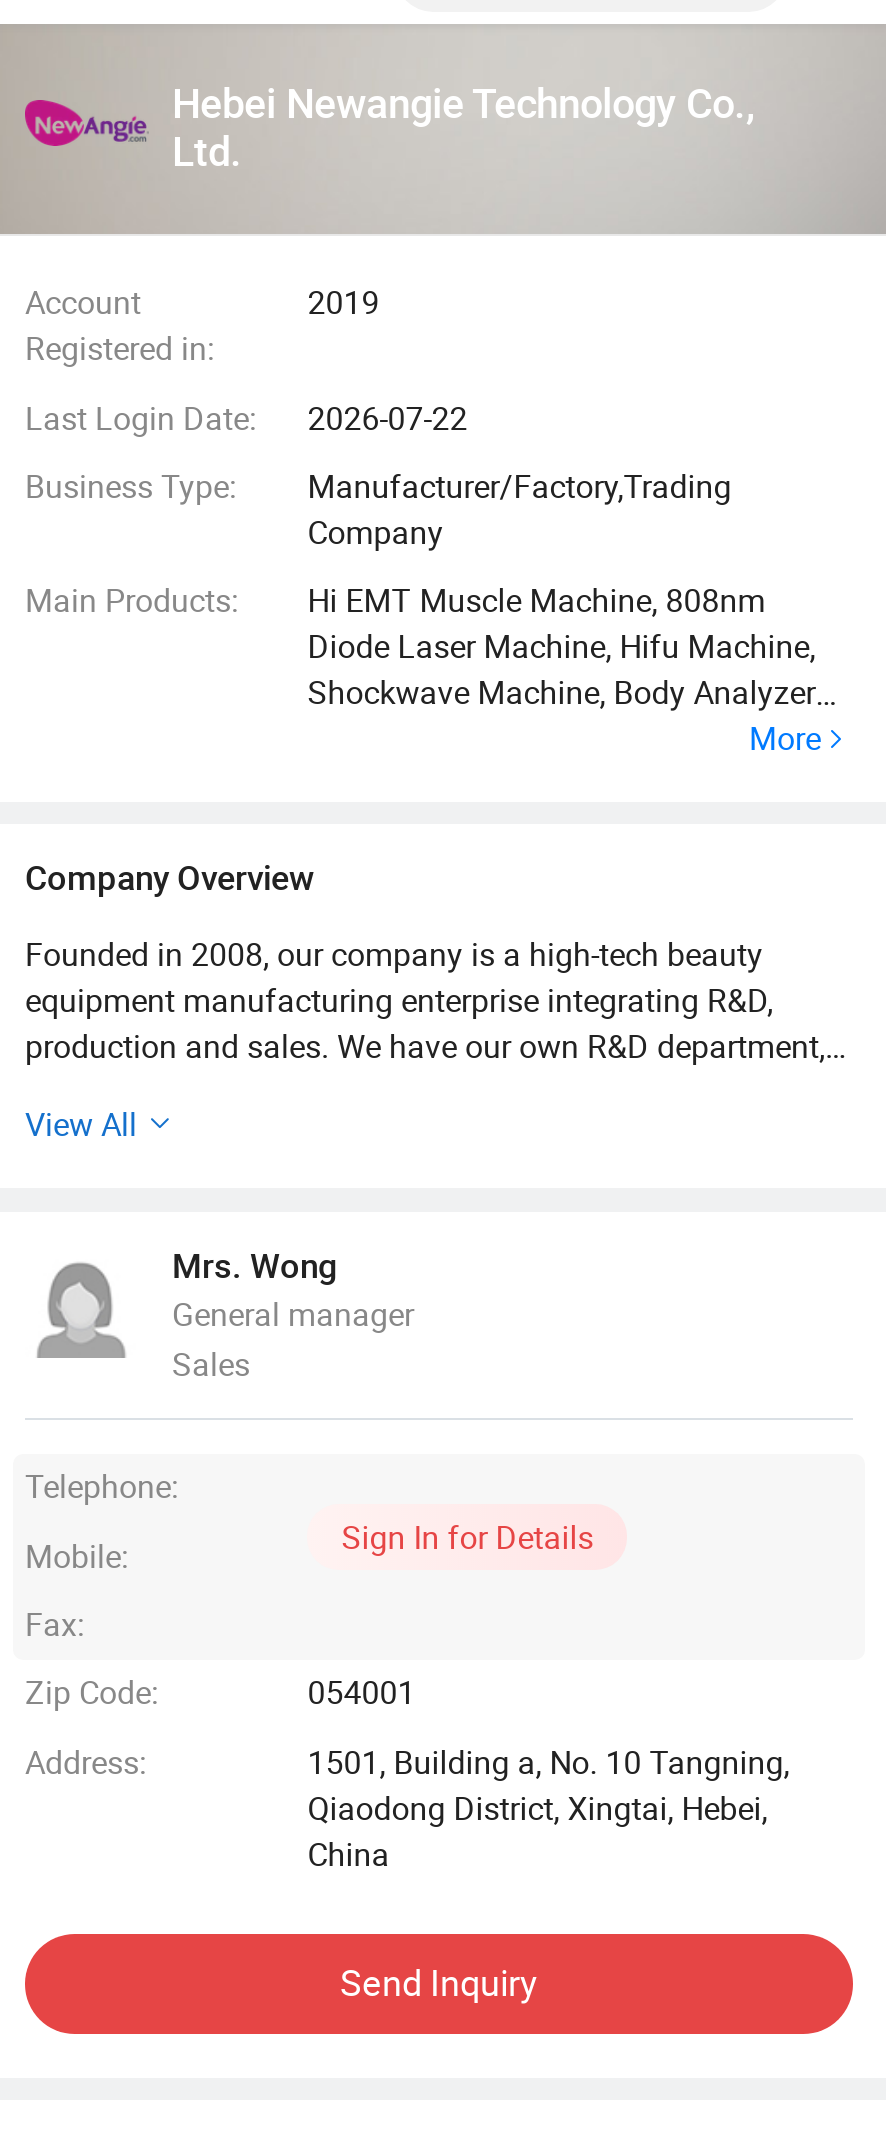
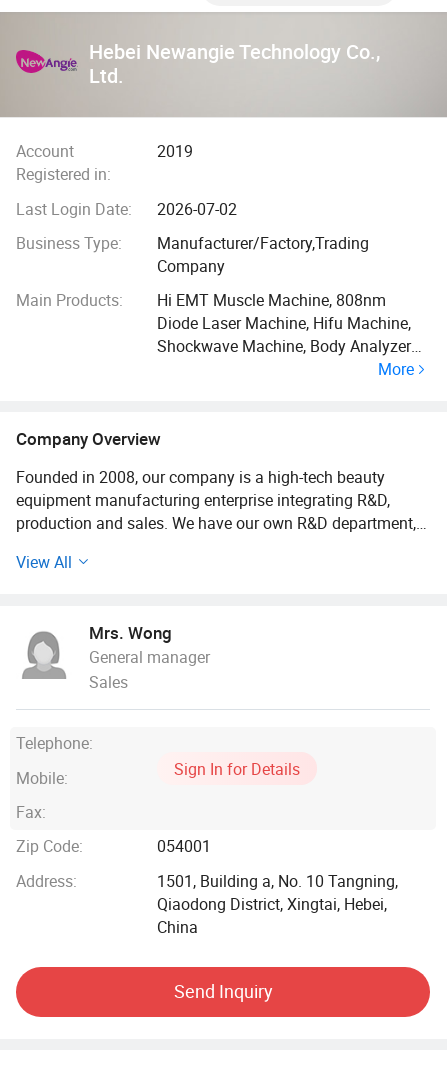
- Last Login Date: 2026-07-22
+ Last Login Date: 2026-07-02
